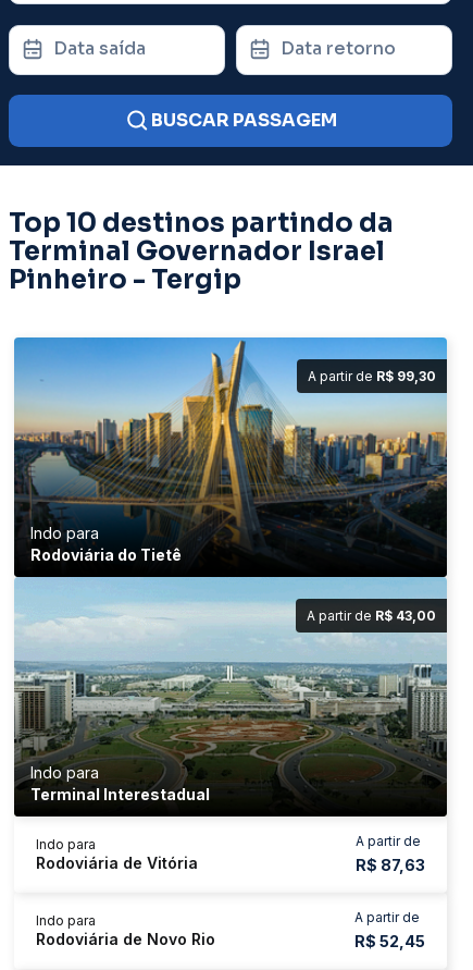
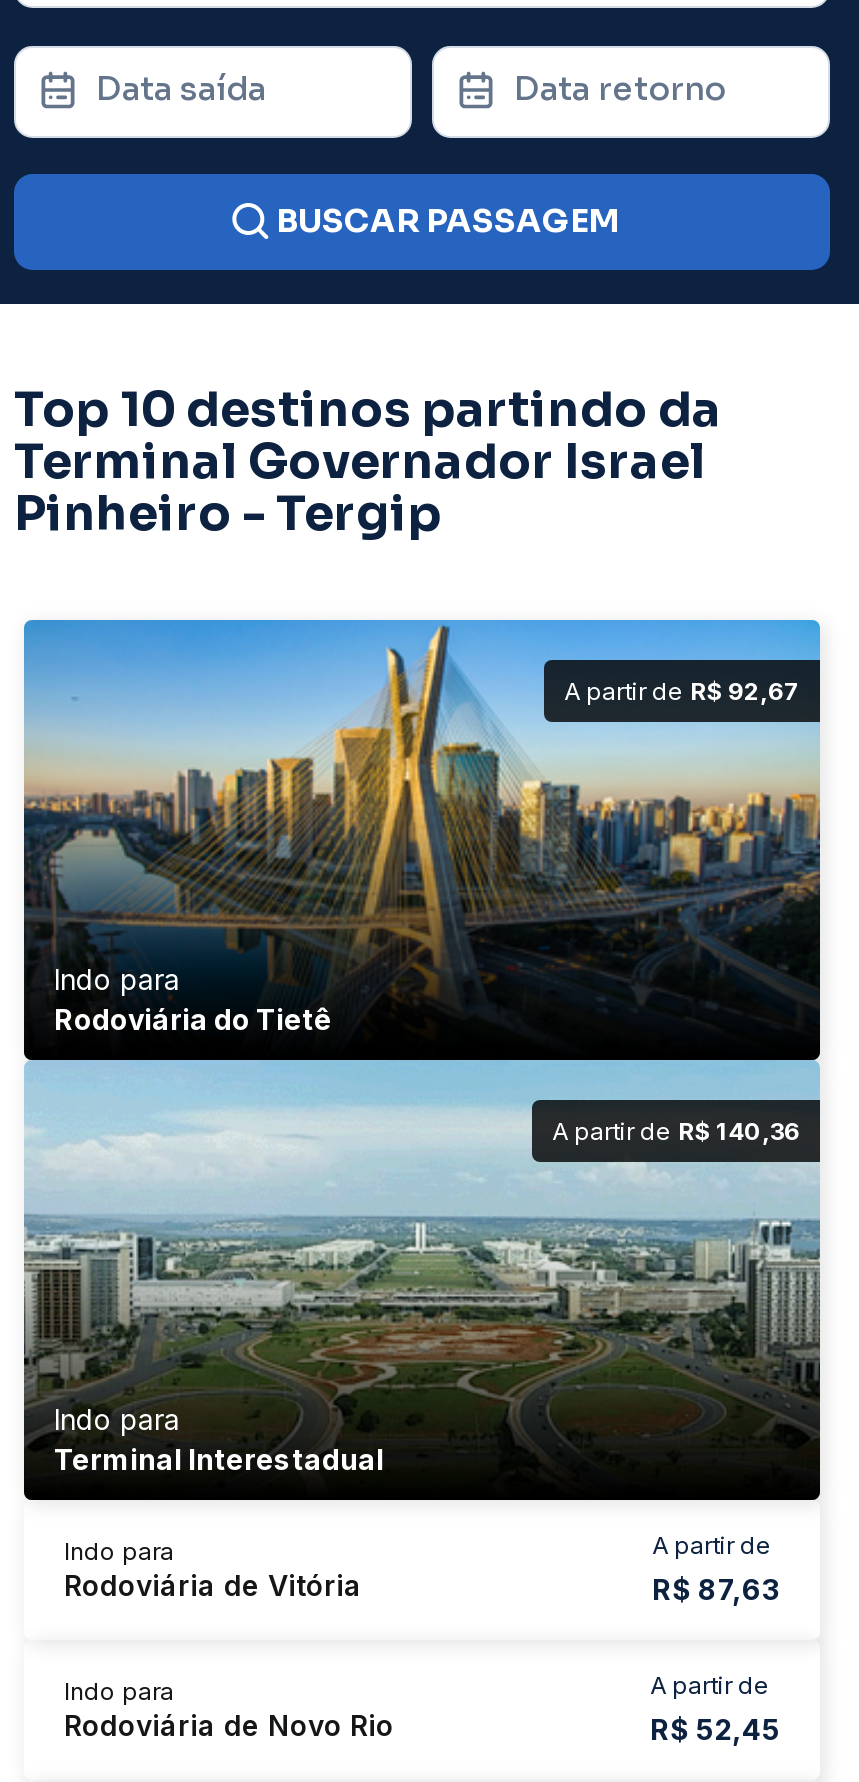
- A partir de R$ 99,30
+ A partir de R$ 92,67

- A partir de R$ 43,00
+ A partir de R$ 140,36
